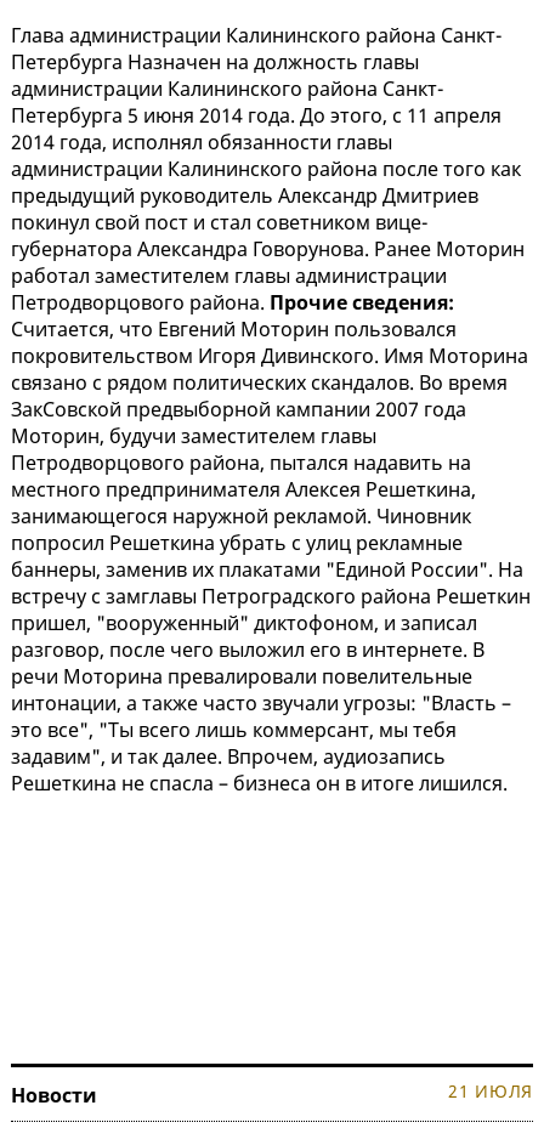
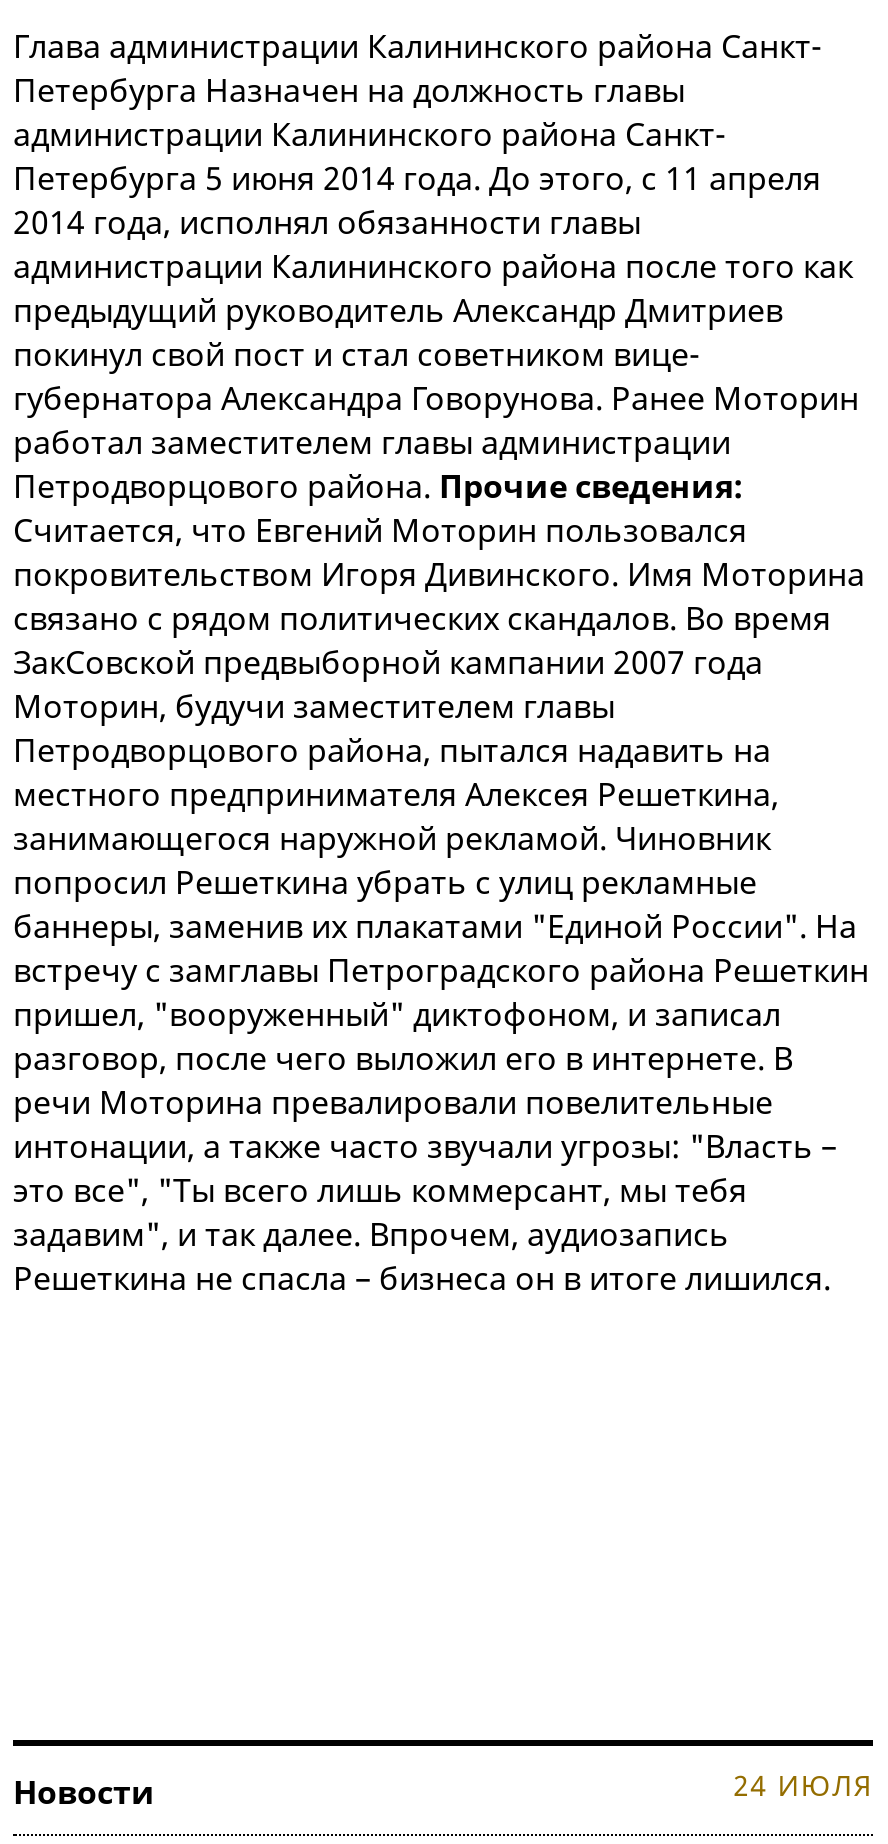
- 21 ИЮЛЯ
+ 24 ИЮЛЯ
